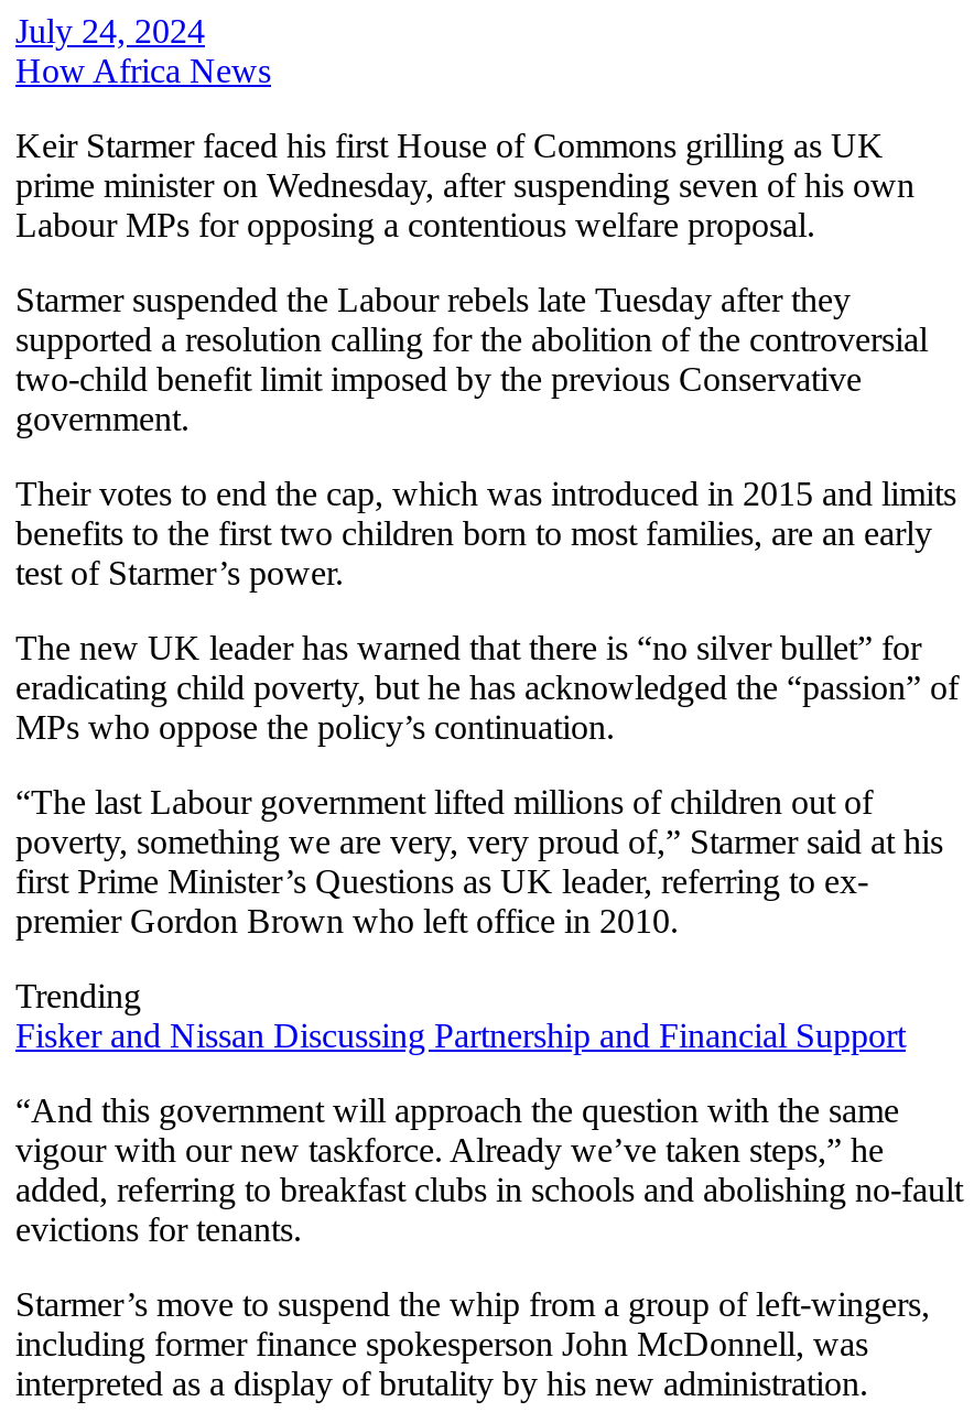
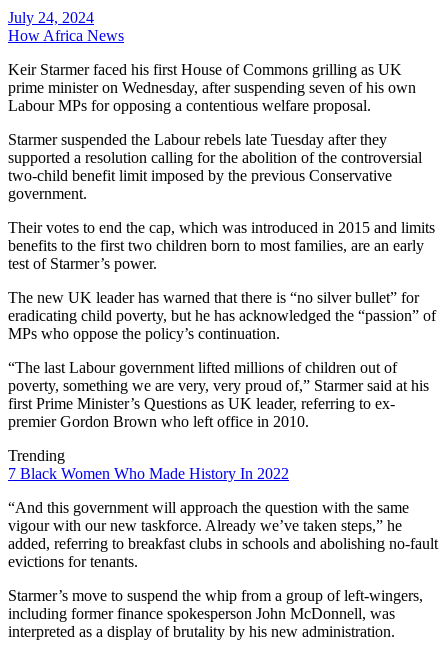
- Fisker and Nissan Discussing Partnership and Financial Support
+ 7 Black Women Who Made History In 2022
